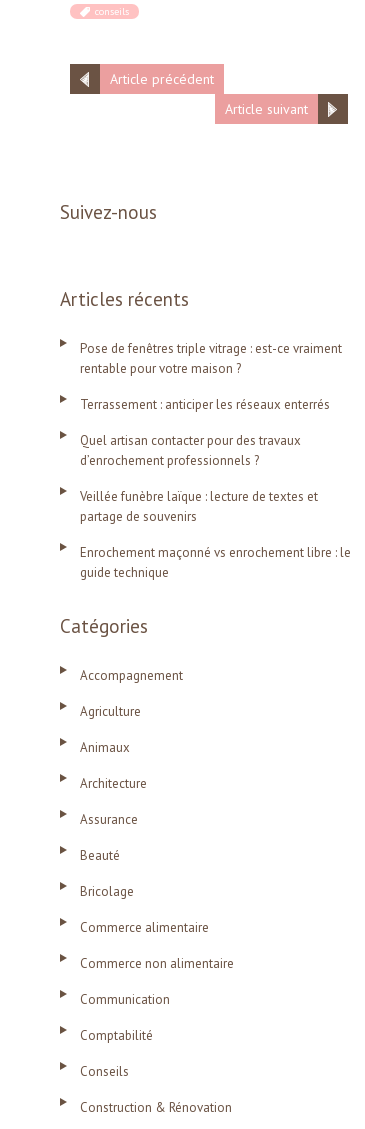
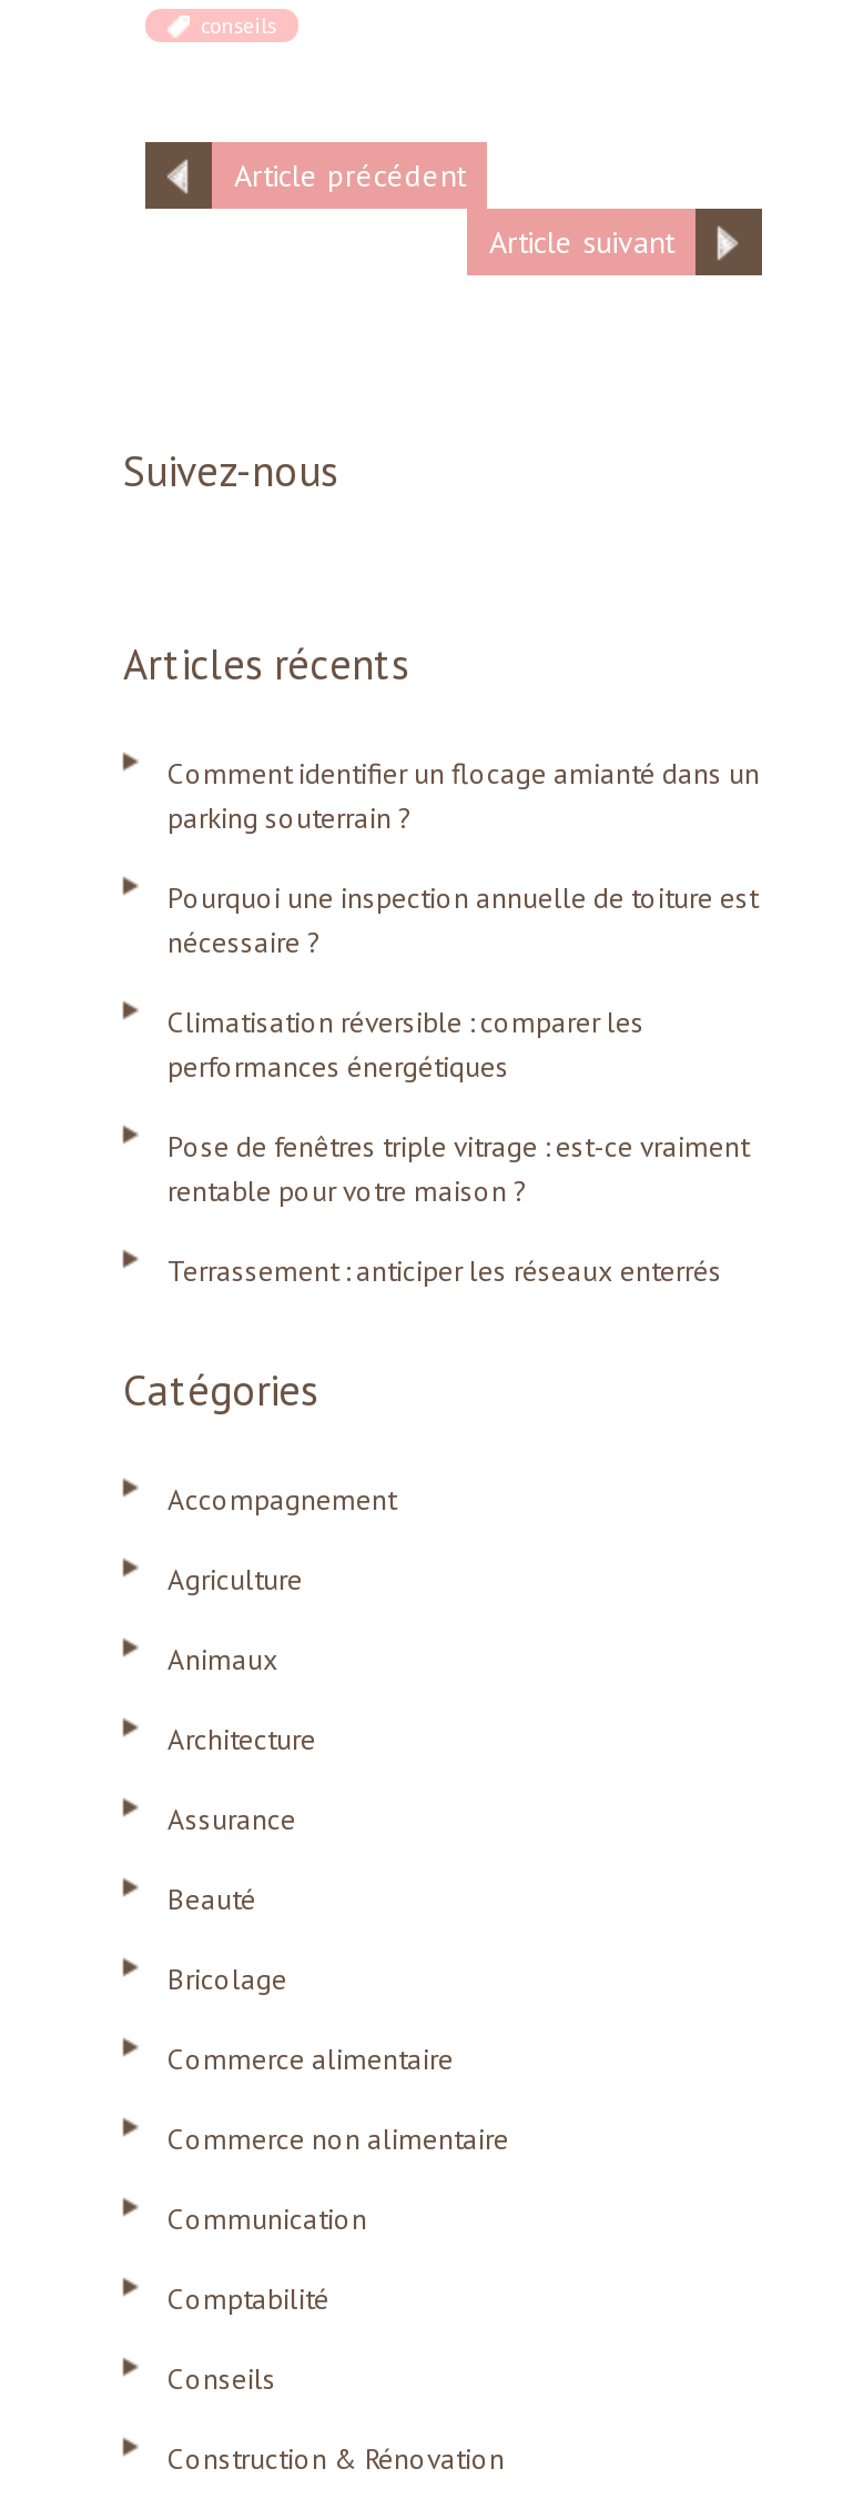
+ Comment identifier un flocage amianté dans un
+ parking souterrain ?
+ Pourquoi une inspection annuelle de toiture est
+ nécessaire ?
+ Climatisation réversible : comparer les
+ performances énergétiques

moved down: Pose de fenêtres triple vitrage : est-ce vraiment | rentable pour votre maison ? | Terrassement : anticiper les réseaux enterrés

- Quel artisan contacter pour des travaux
- d’enrochement professionnels ?
- Veillée funèbre laïque : lecture de textes et
- partage de souvenirs
- Enrochement maçonné vs enrochement libre : le
- guide technique
